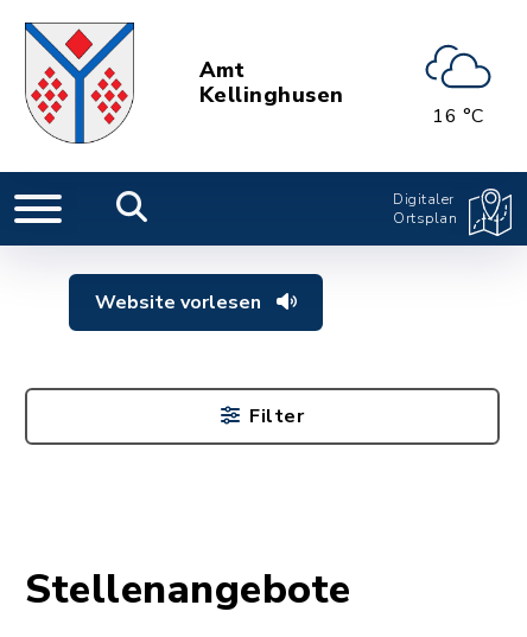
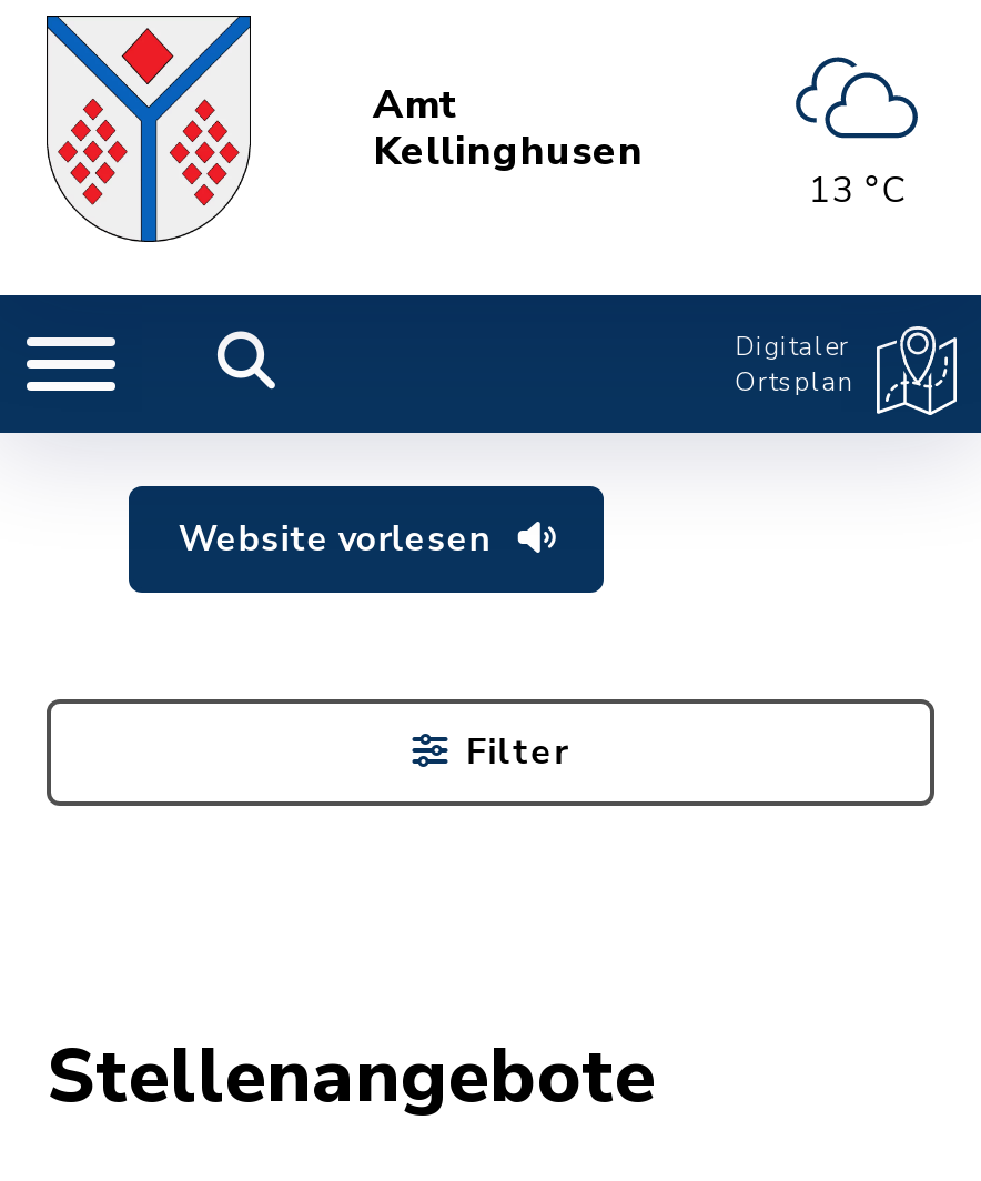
- 16 °C
+ 13 °C
